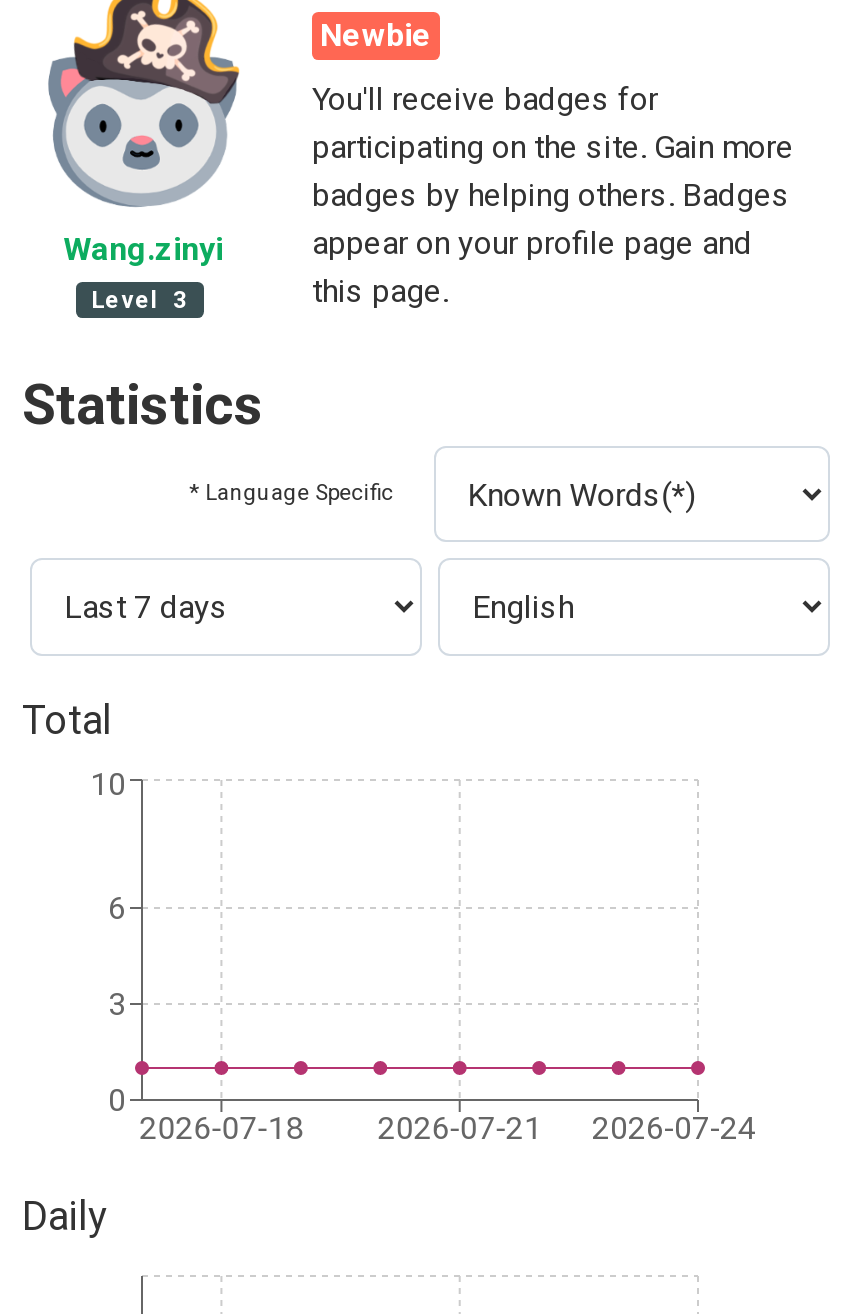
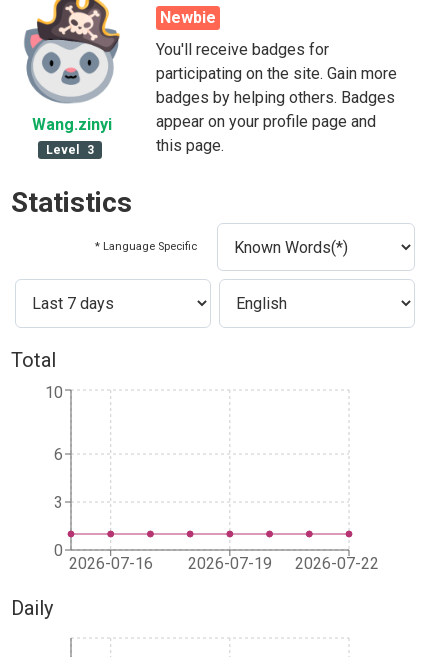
- 2026-07-18
+ 2026-07-16

- 2026-07-21
+ 2026-07-19

- 2026-07-24
+ 2026-07-22
